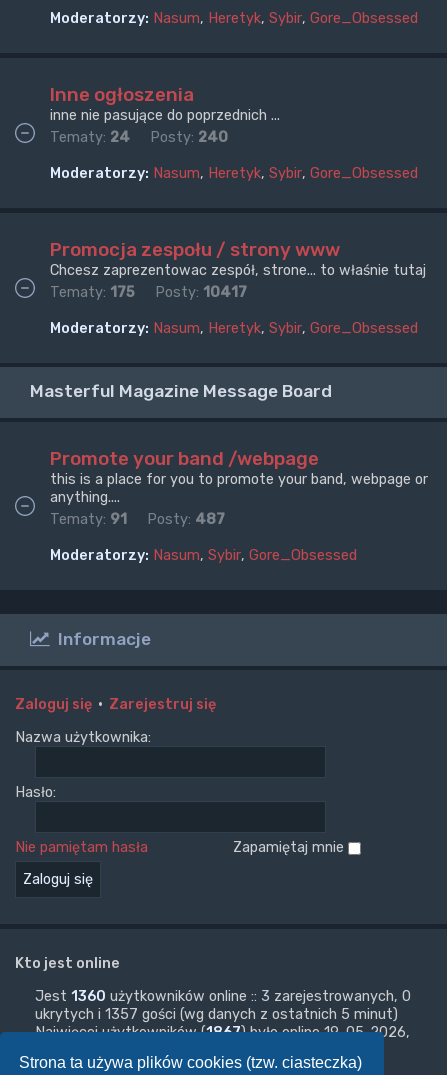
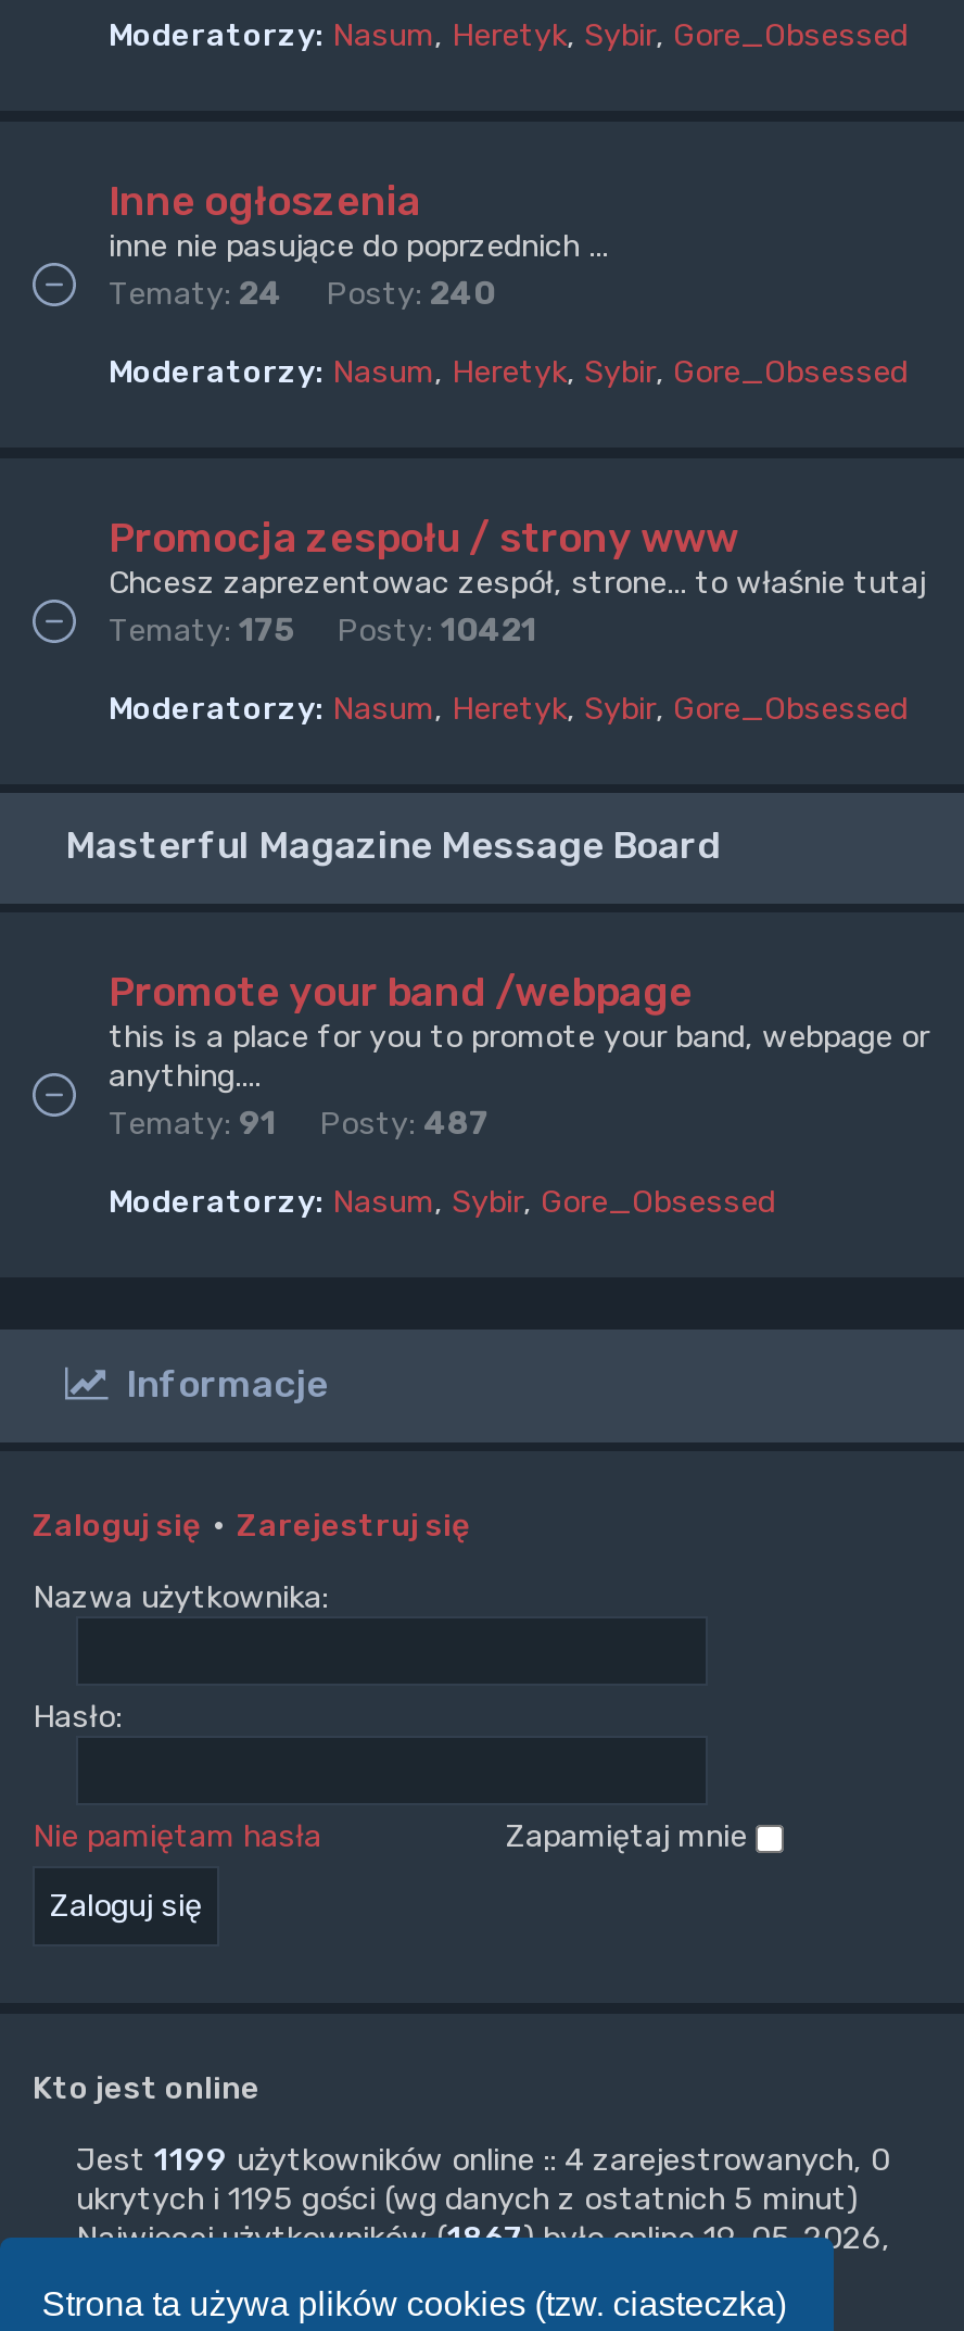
- Tematy: 175 Posty: 10417
+ Tematy: 175 Posty: 10421

- Jest 1360 użytkowników online :: 3 zarejestrowanych, 0
+ Jest 1199 użytkowników online :: 4 zarejestrowanych, 0

- ukrytych i 1357 gości (wg danych z ostatnich 5 minut)
+ ukrytych i 1195 gości (wg danych z ostatnich 5 minut)
